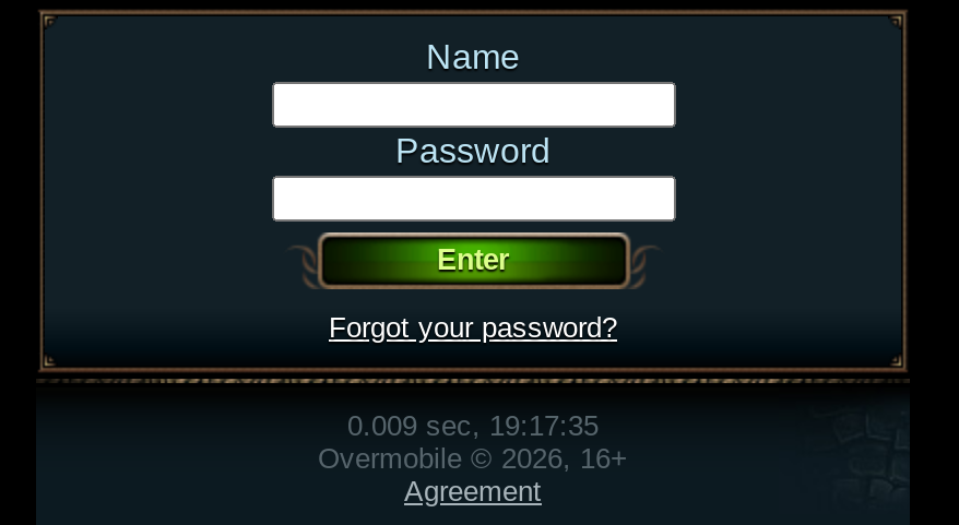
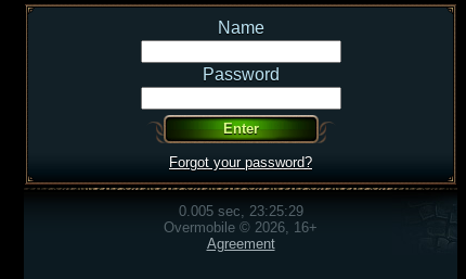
- 0.009 sec, 19:17:35
+ 0.005 sec, 23:25:29
